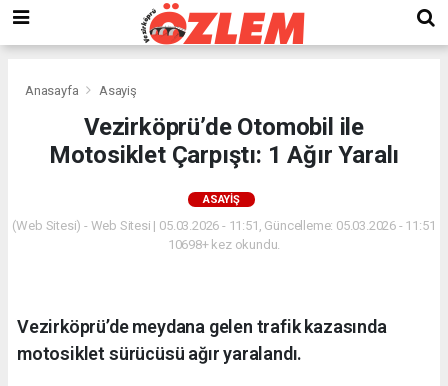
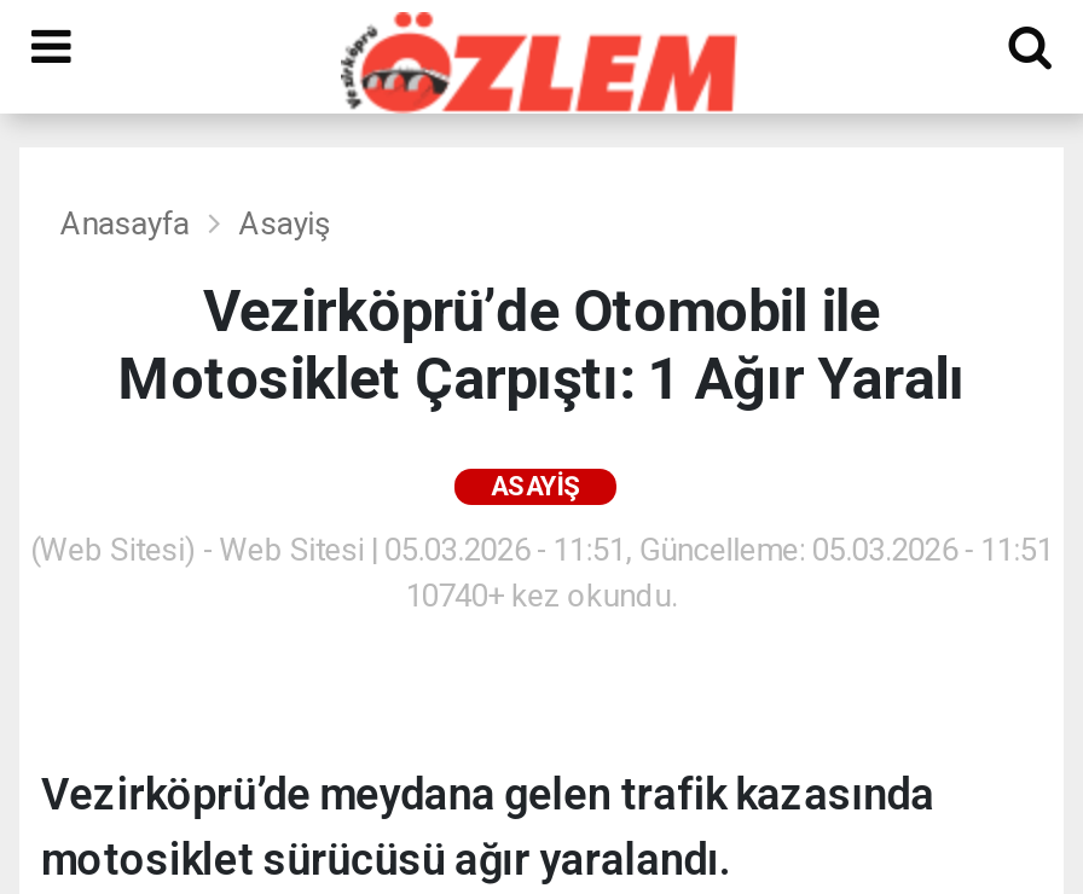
- 10698+ kez okundu.
+ 10740+ kez okundu.
